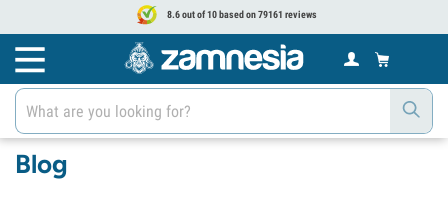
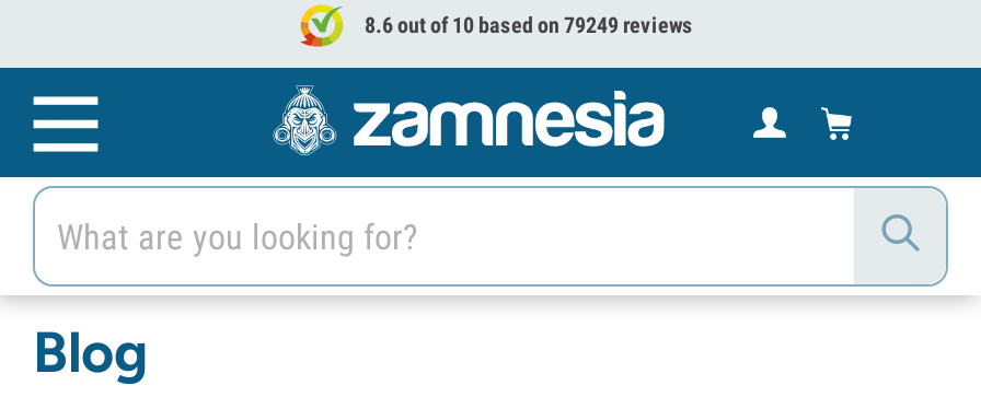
- 8.6 out of 10 based on 79161 reviews
+ 8.6 out of 10 based on 79249 reviews
